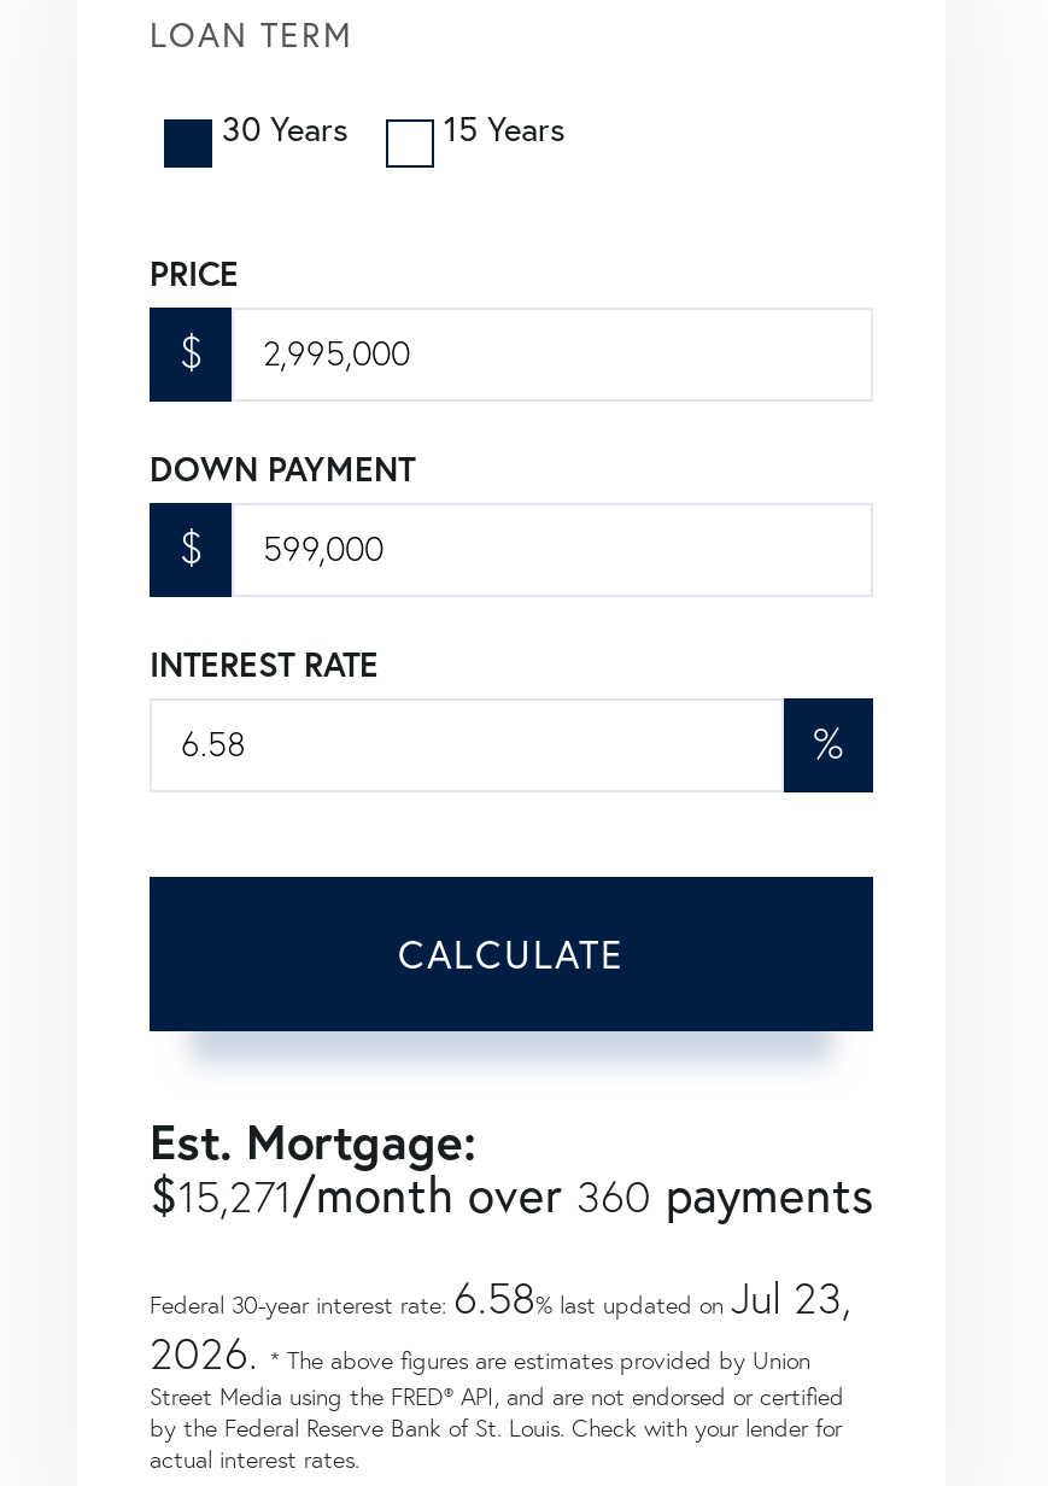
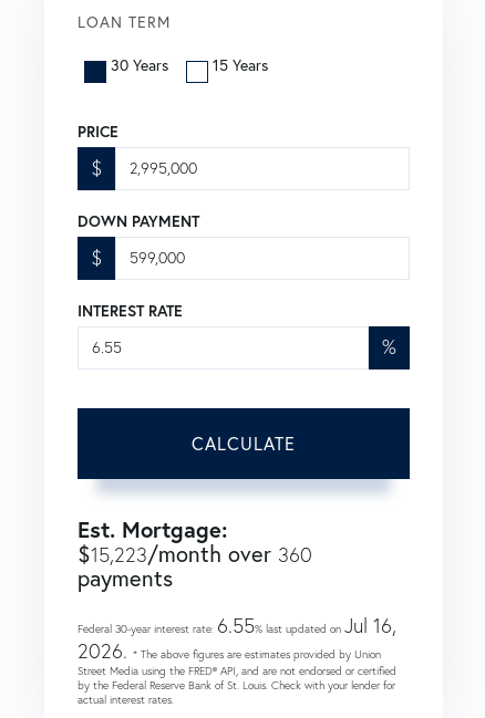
- $15,271 /month over 360 payments
+ $15,223/month over 360
+ payments

- Federal 30-year interest rate: 6.58% last updated on Jul 23,
+ Federal 30-year interest rate: 6.55% last updated on Jul 16,
